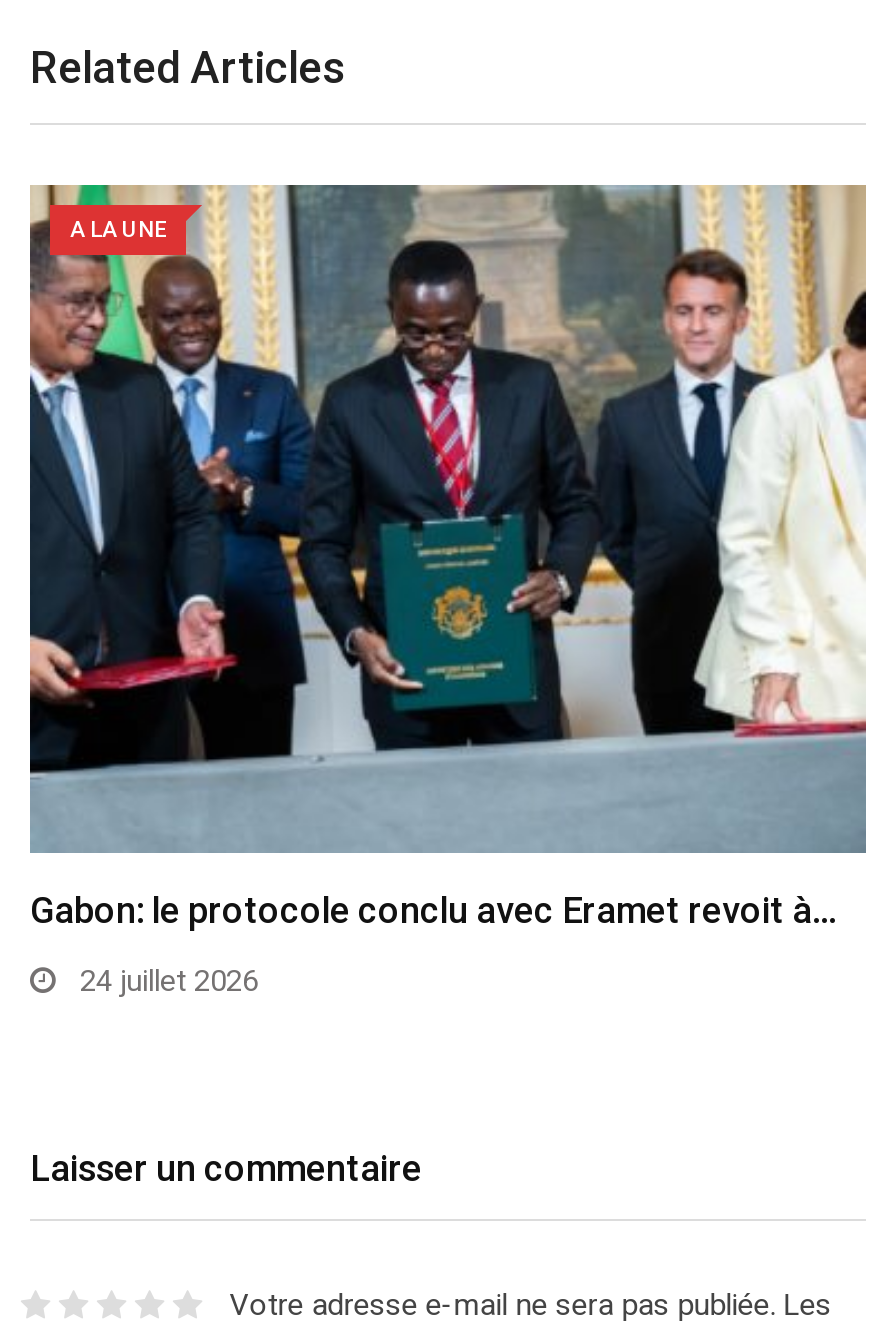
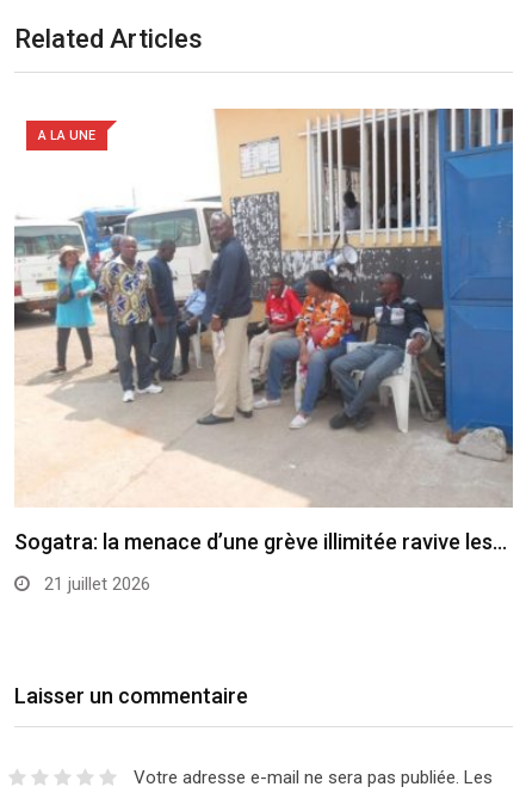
- [image]
- Gabon: le protocole conclu avec Eramet revoit à…
+ [image]
+ Sogatra: la menace d’une grève illimitée ravive les…

- 24 juillet 2026
+ 21 juillet 2026
